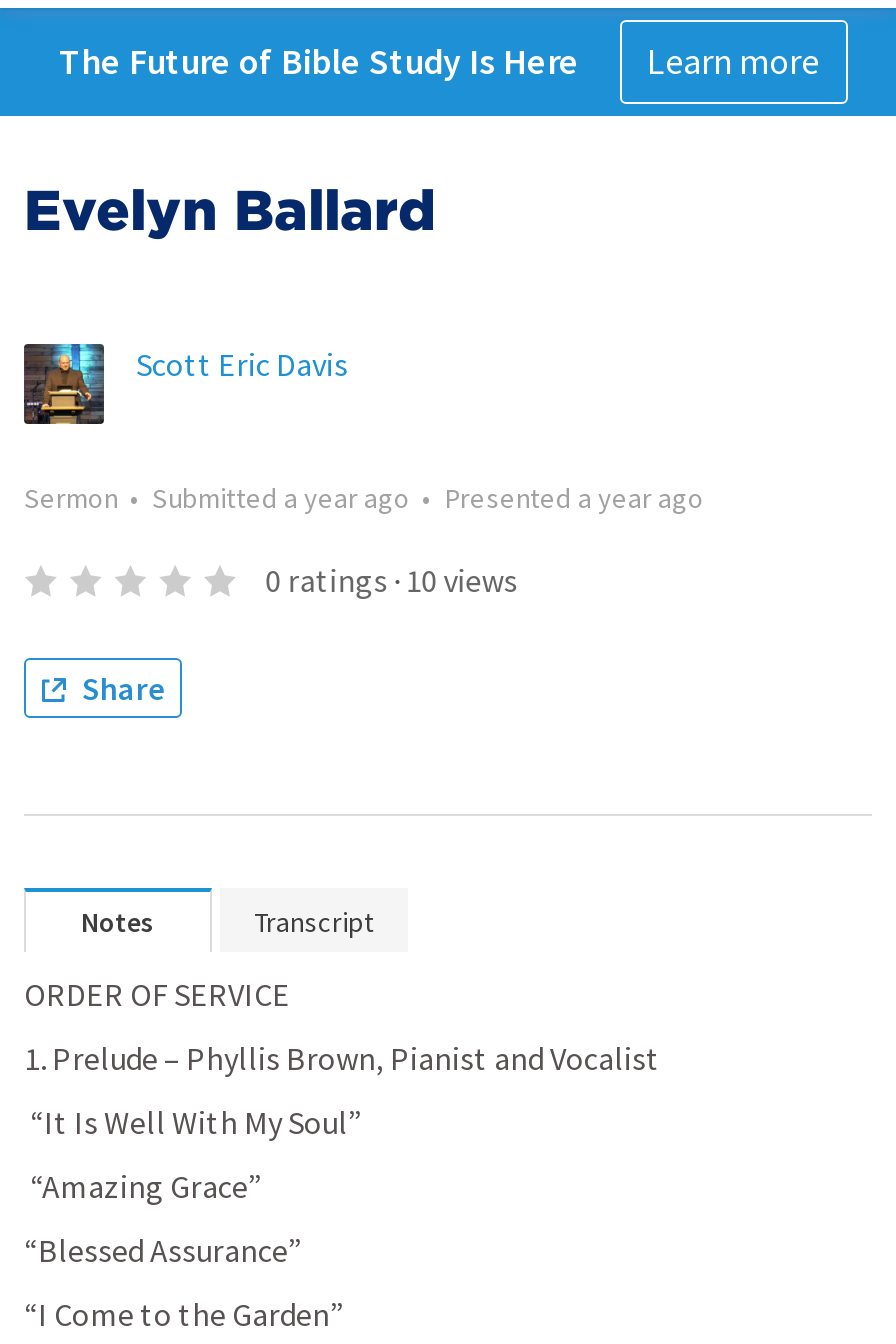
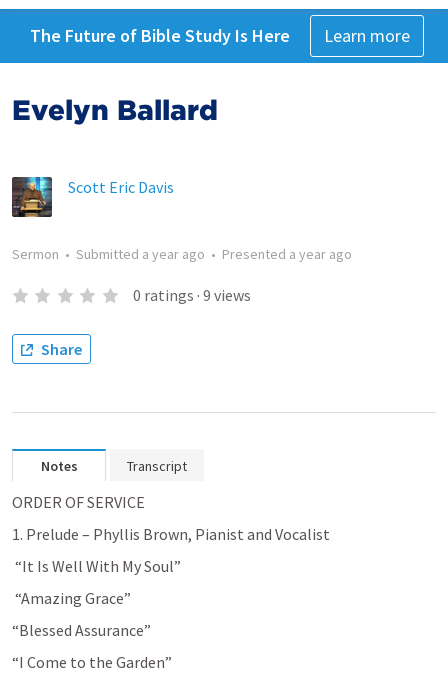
- 0 ratings · 10 views
+ 0 ratings · 9 views
